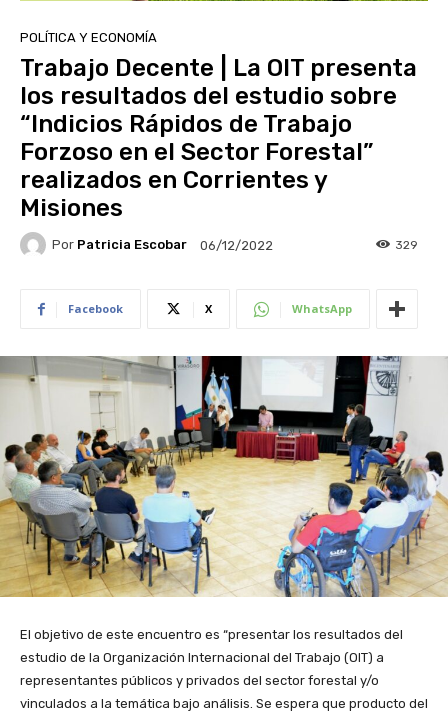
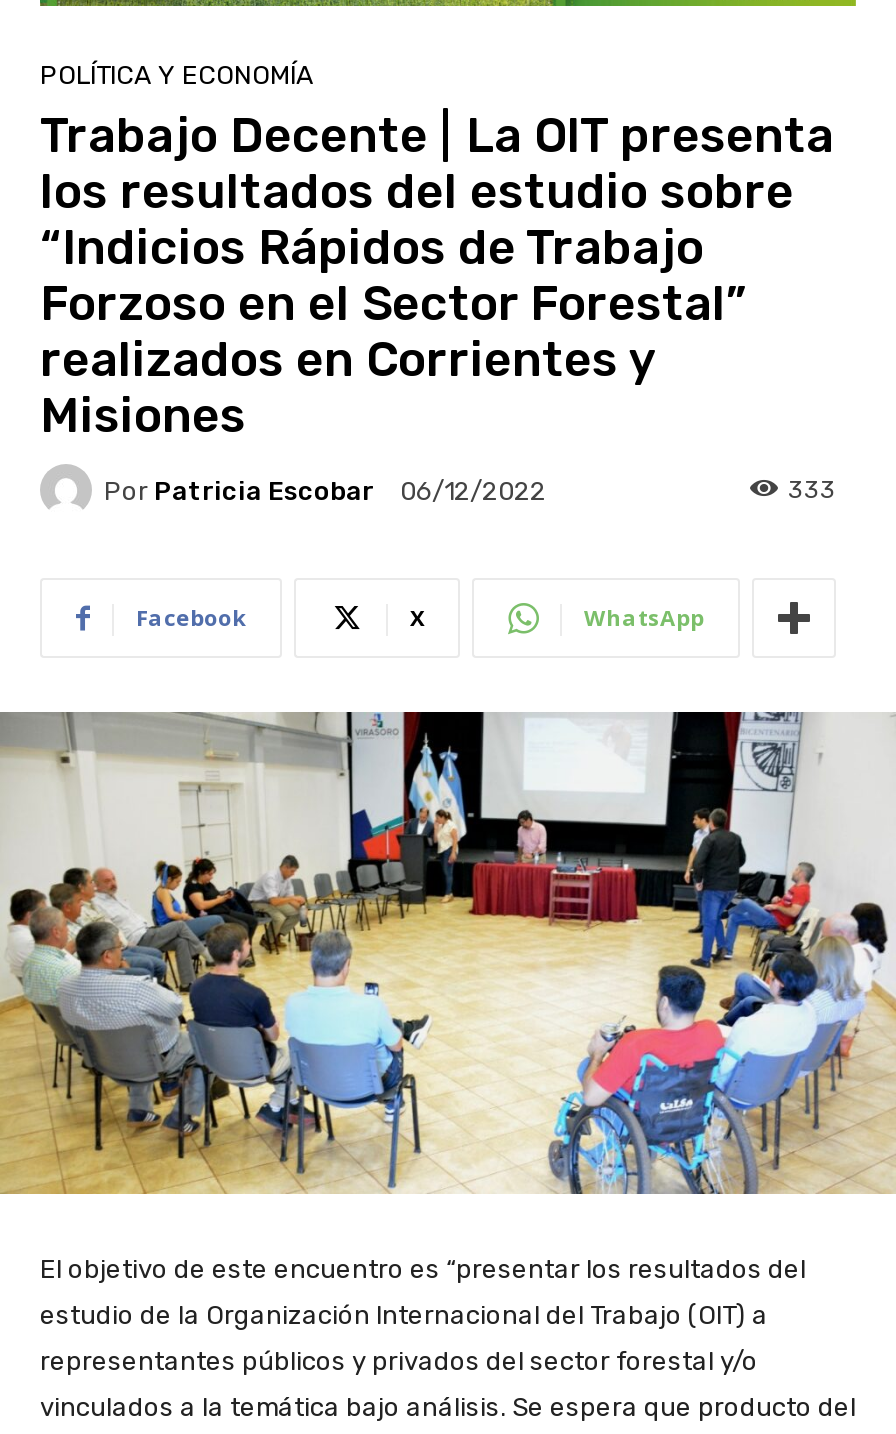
- 329
+ 333
